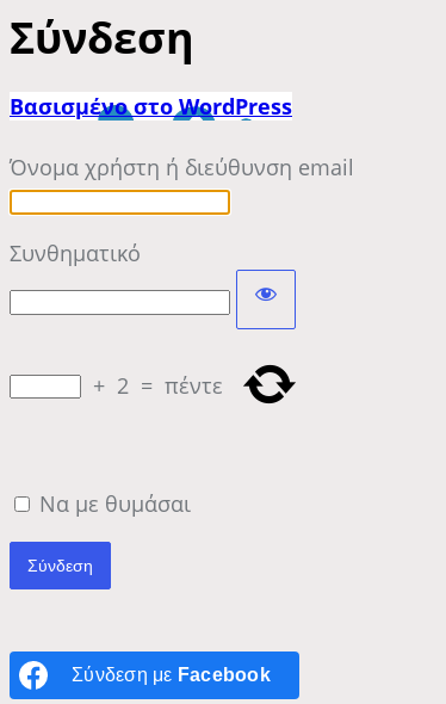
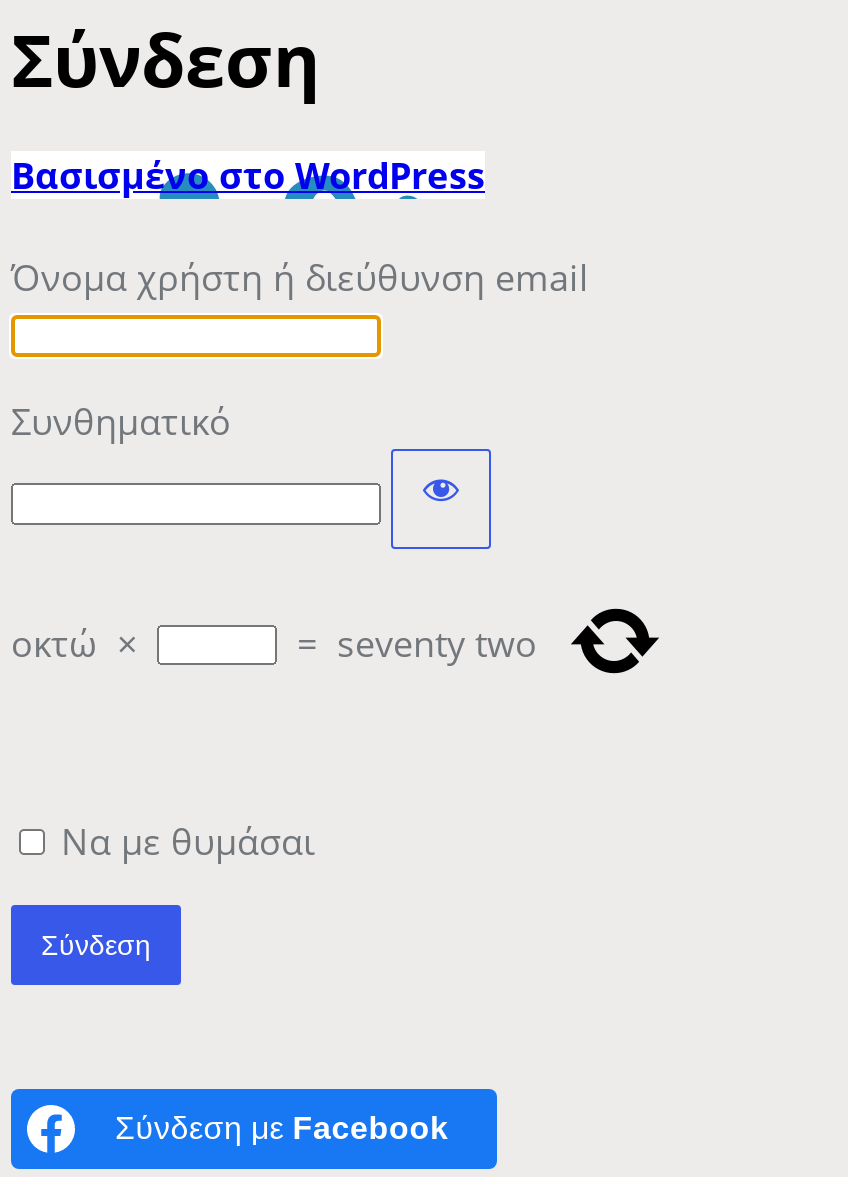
+ [image]

- + 2 = πέντε
+ οκτώ ×
+ = seventy two
